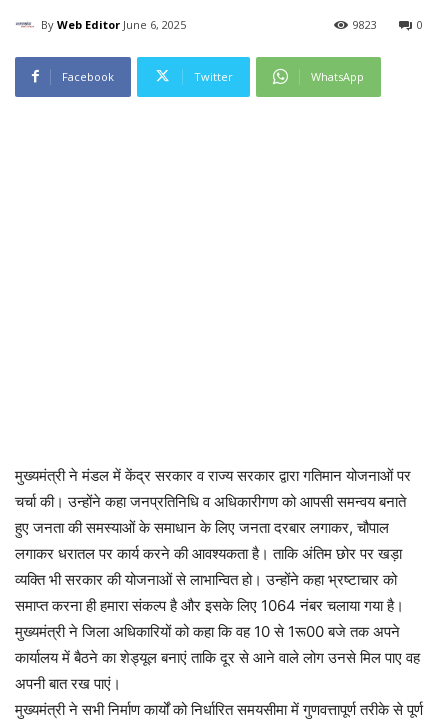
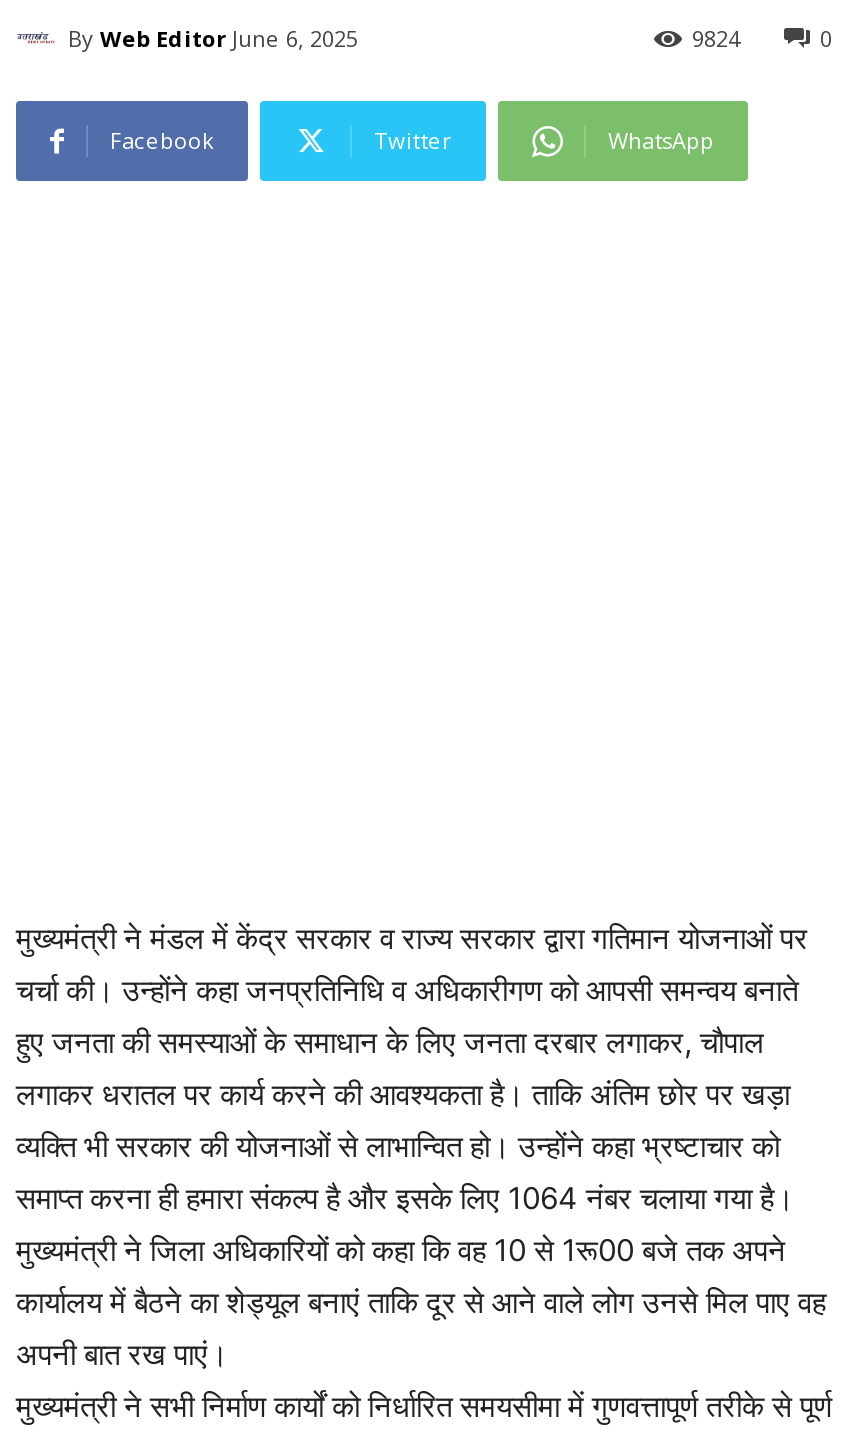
- 9823
+ 9824
